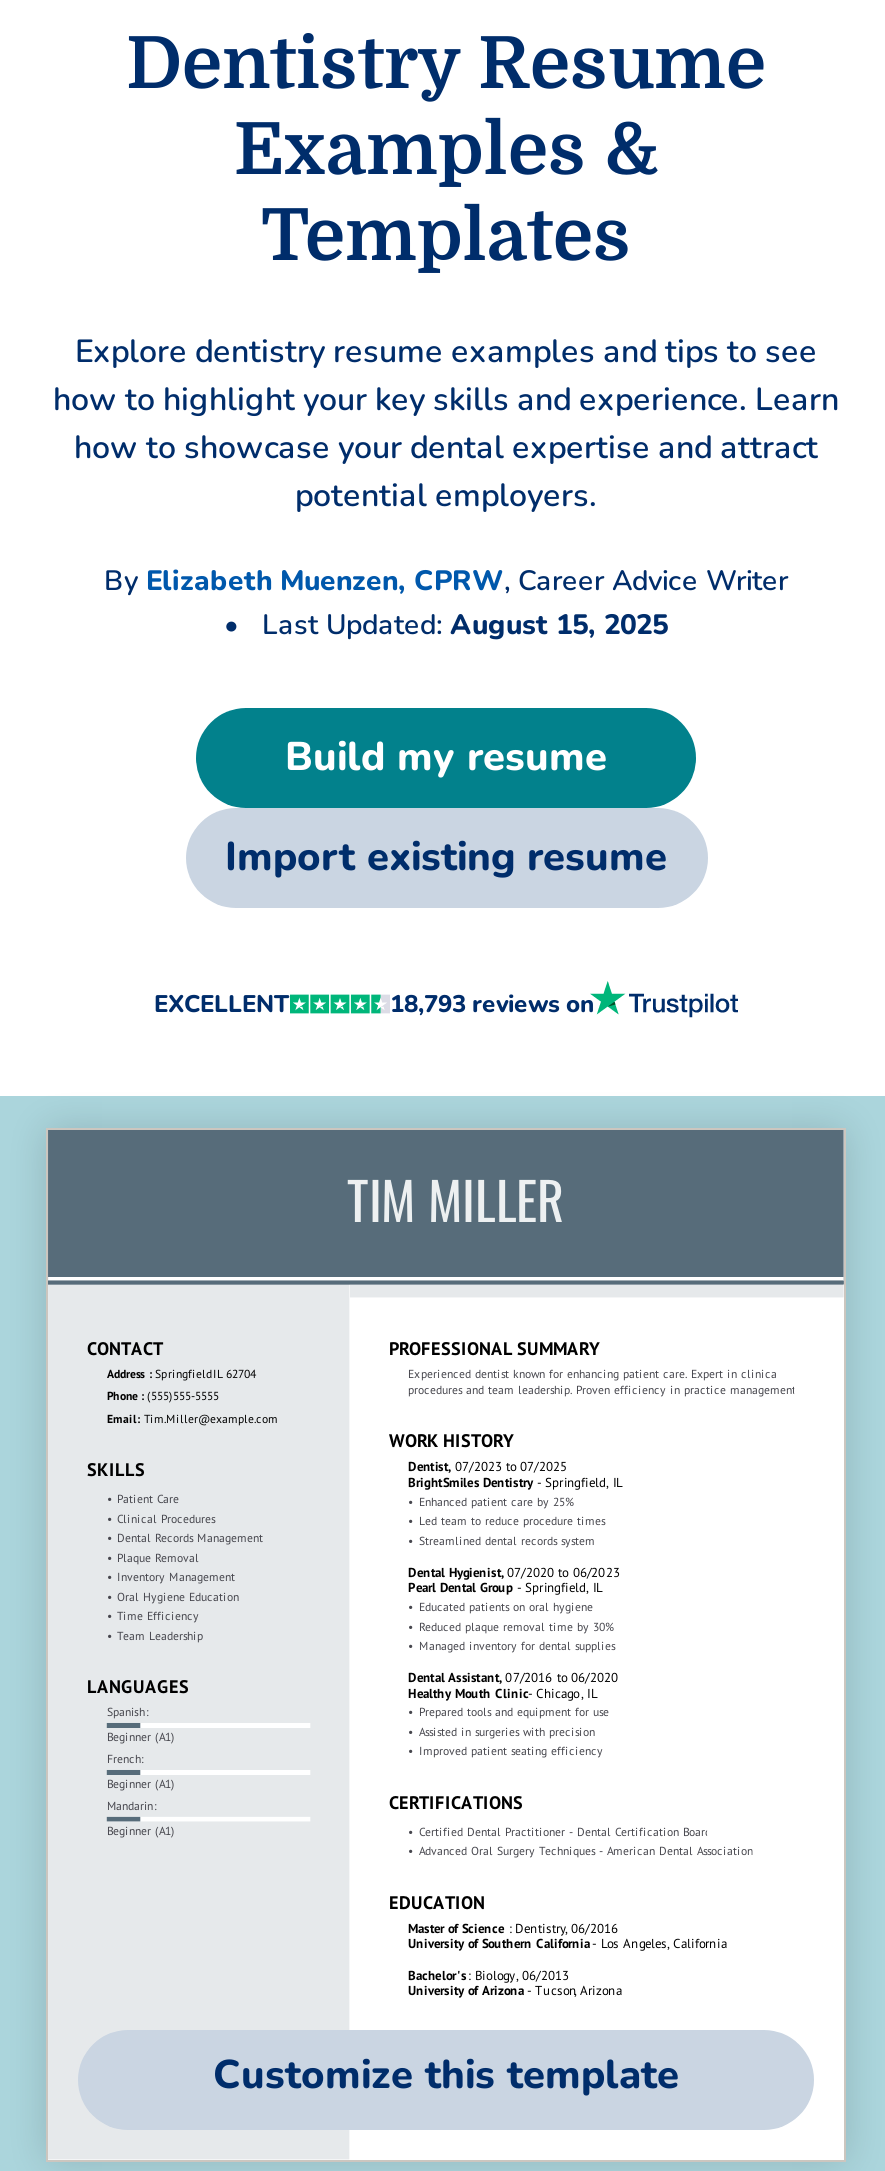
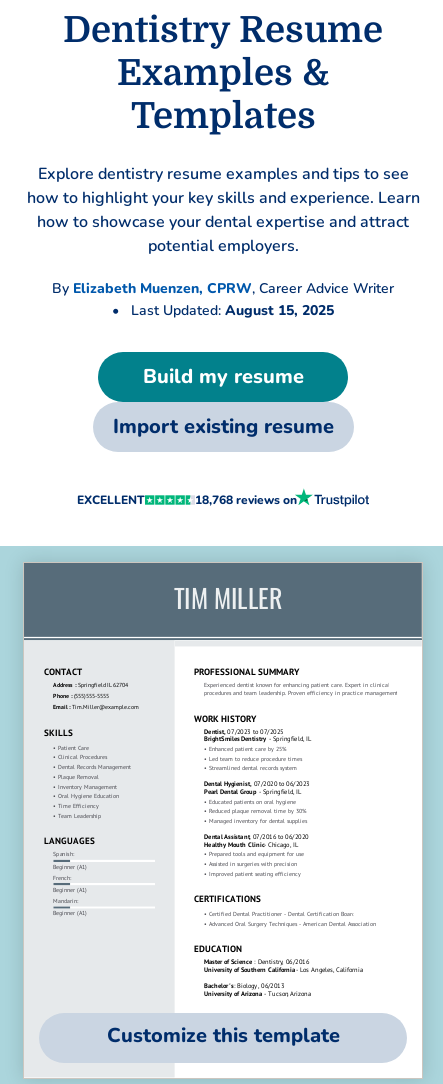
- 18,793 reviews on
+ 18,768 reviews on
